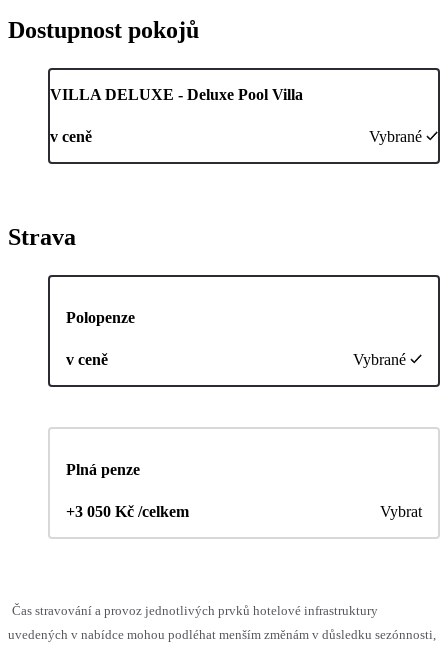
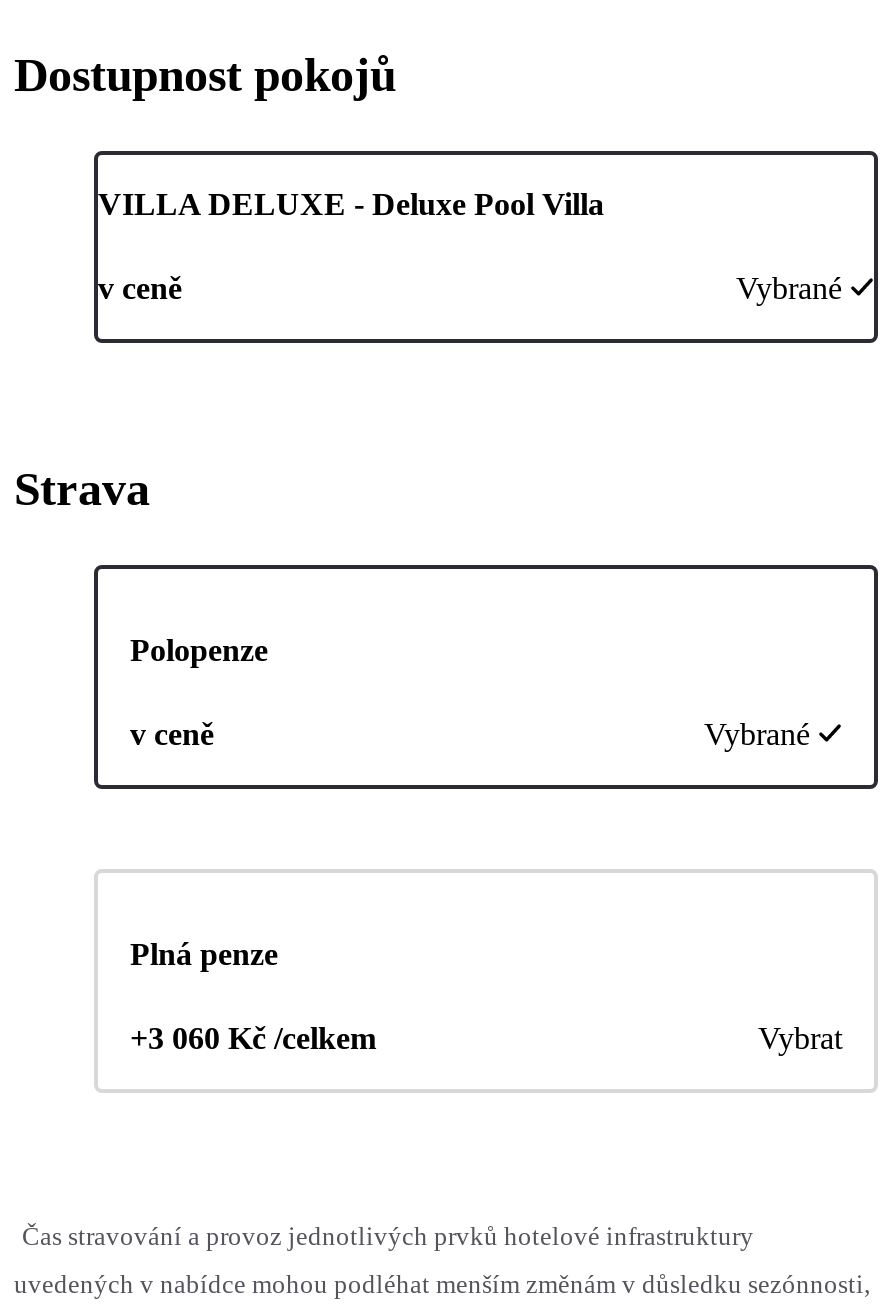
- +3 050 Kč /celkem
+ +3 060 Kč /celkem
